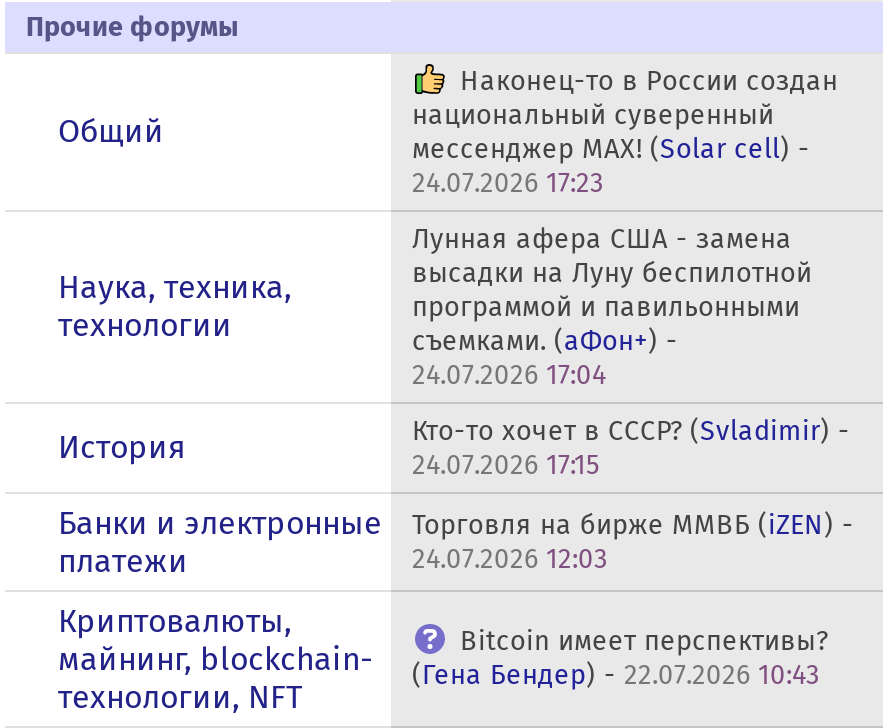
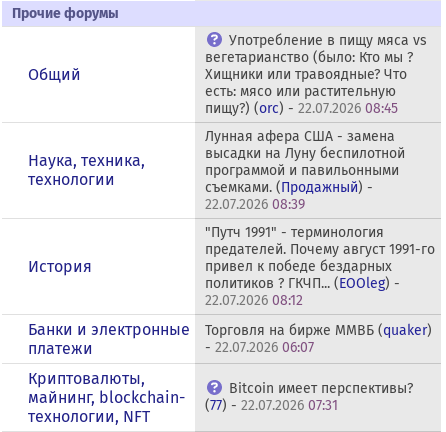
- Наконец-то в России создан
- национальный суверенный
- мессенджер MAX! (Solar cell) -
- 24.07.2026 17:23
+ Употребление в пищу мяса vs
+ вегетарианство (было: Кто мы ?
+ Хищники или травоядные? Что
+ есть: мясо или растительную
+ пищу?) (orc) - 22.07.2026 08:45

- съемками. (аФон+) -
+ съемками. (Продажный) -

- 24.07.2026 17:04
+ 22.07.2026 08:39

- Кто-то хочет в СССР? (Svladimir) -
- 24.07.2026 17:15
+ "Путч 1991" - терминология
+ предателей. Почему август 1991-го
+ привел к победе бездарных
+ политиков ? ГКЧП... (EOOleg) -
+ 22.07.2026 08:12

- Торговля на бирже ММВБ (iZEN) -
- 24.07.2026 12:03
+ Торговля на бирже ММВБ (quaker)
+ - 22.07.2026 06:07

- майнинг, blockchain- (Гена Бендер) - 22.07.2026 10:43
+ майнинг, blockchain- (77) - 22.07.2026 07:31
